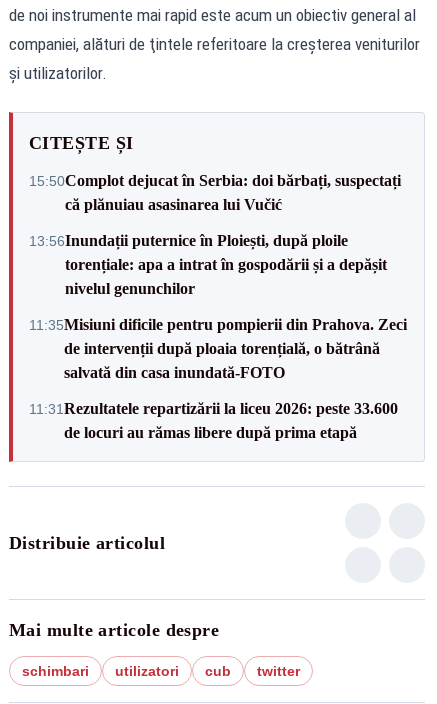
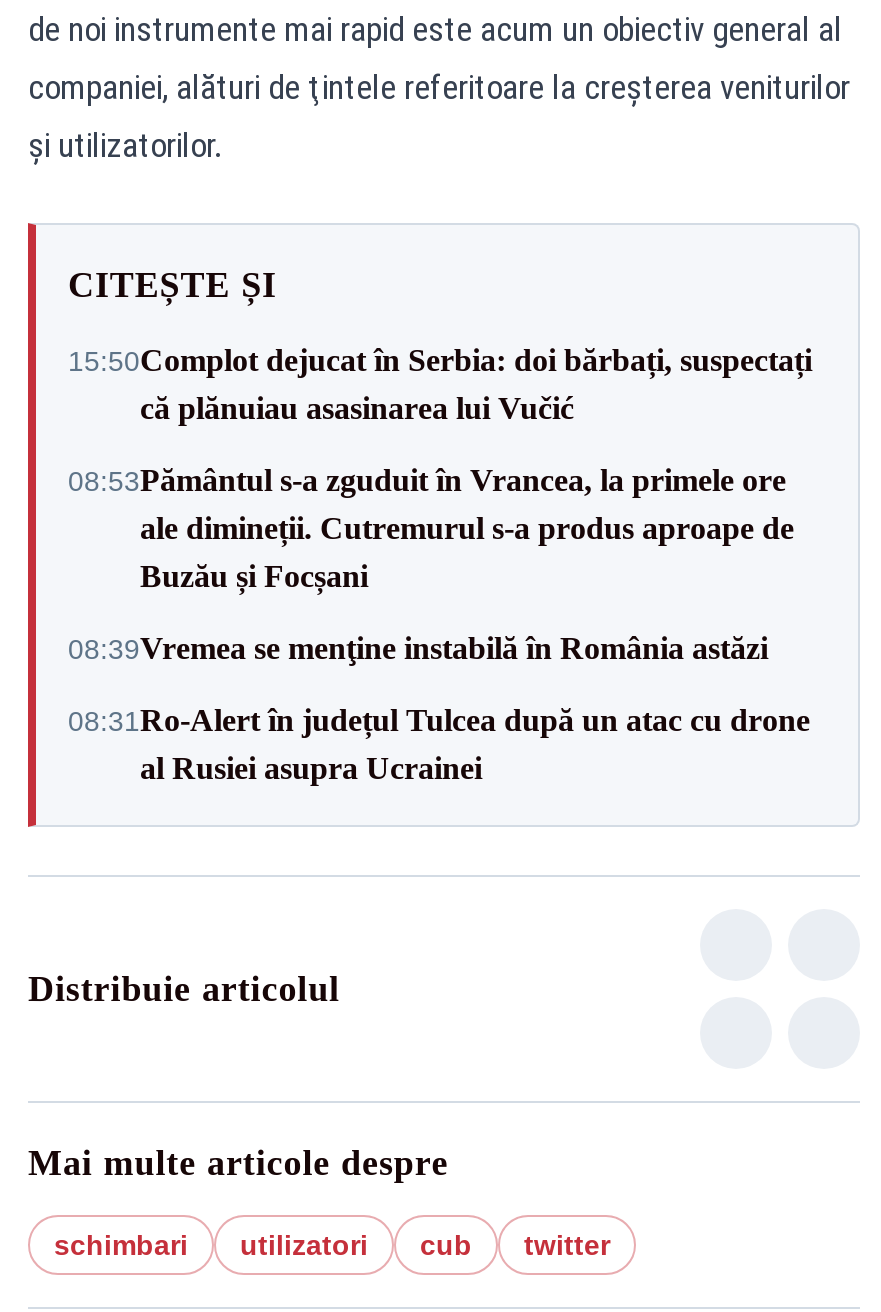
- 13:56Inundații puternice în Ploiești, după ploile
- torențiale: apa a intrat în gospodării și a depășit
- nivelul genunchilor
+ 08:53Pământul s-a zguduit în Vrancea, la primele ore
+ ale dimineții. Cutremurul s-a produs aproape de
+ Buzău și Focșani

- 11:35Misiuni dificile pentru pompierii din Prahova. Zeci
- de intervenții după ploaia torențială, o bătrână
- salvată din casa inundată-FOTO
+ 08:39Vremea se menţine instabilă în România astăzi

- 11:31Rezultatele repartizării la liceu 2026: peste 33.600
- de locuri au rămas libere după prima etapă
+ 08:31Ro-Alert în județul Tulcea după un atac cu drone
+ al Rusiei asupra Ucrainei
